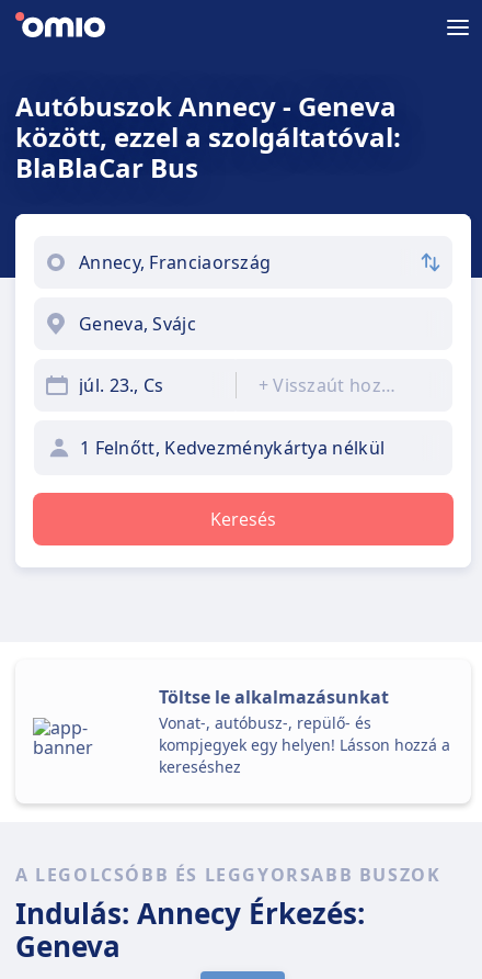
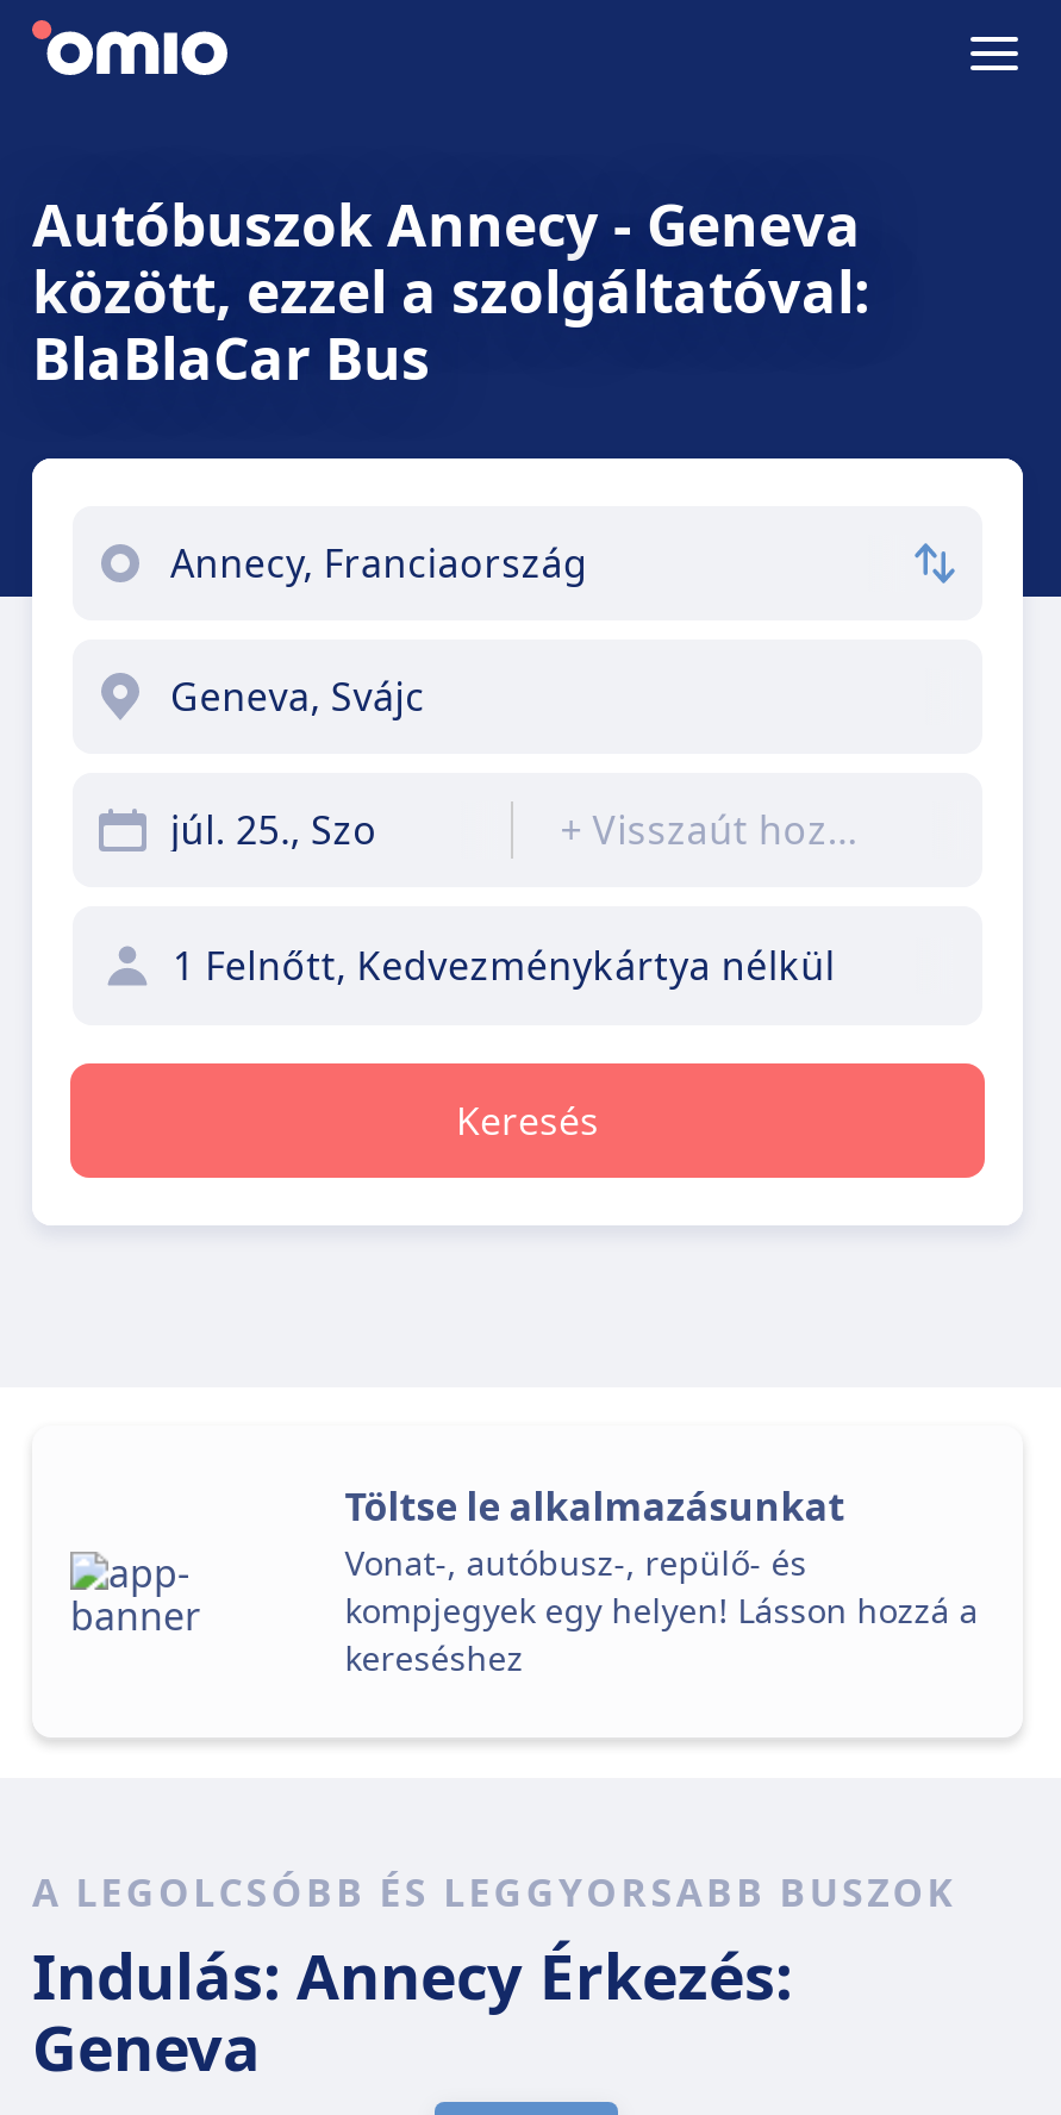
- júl. 23., Cs
+ júl. 25., Szo
